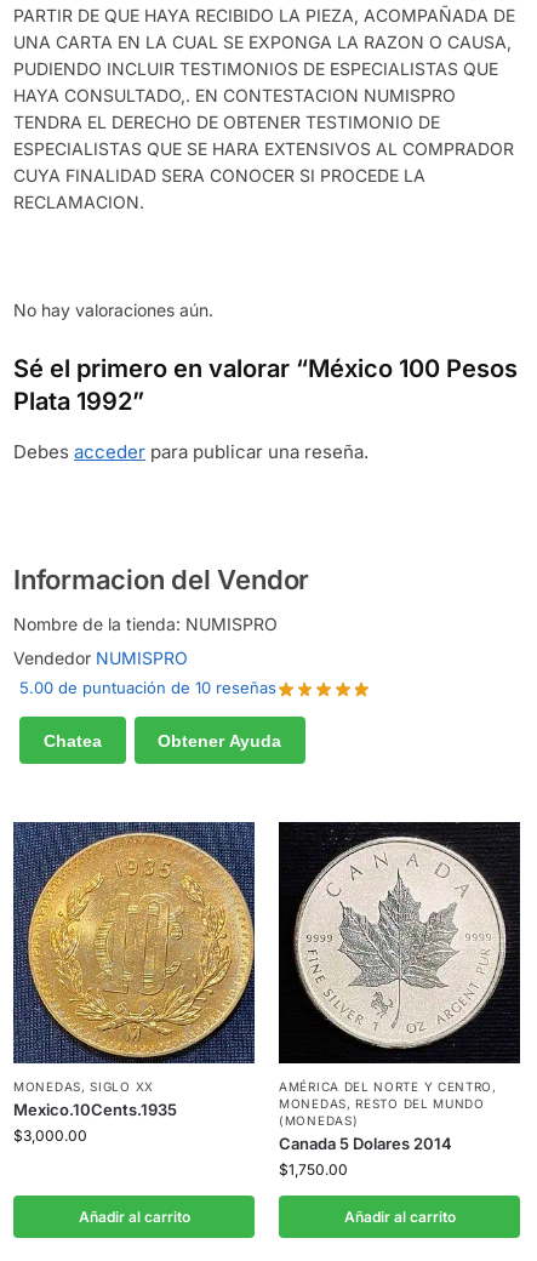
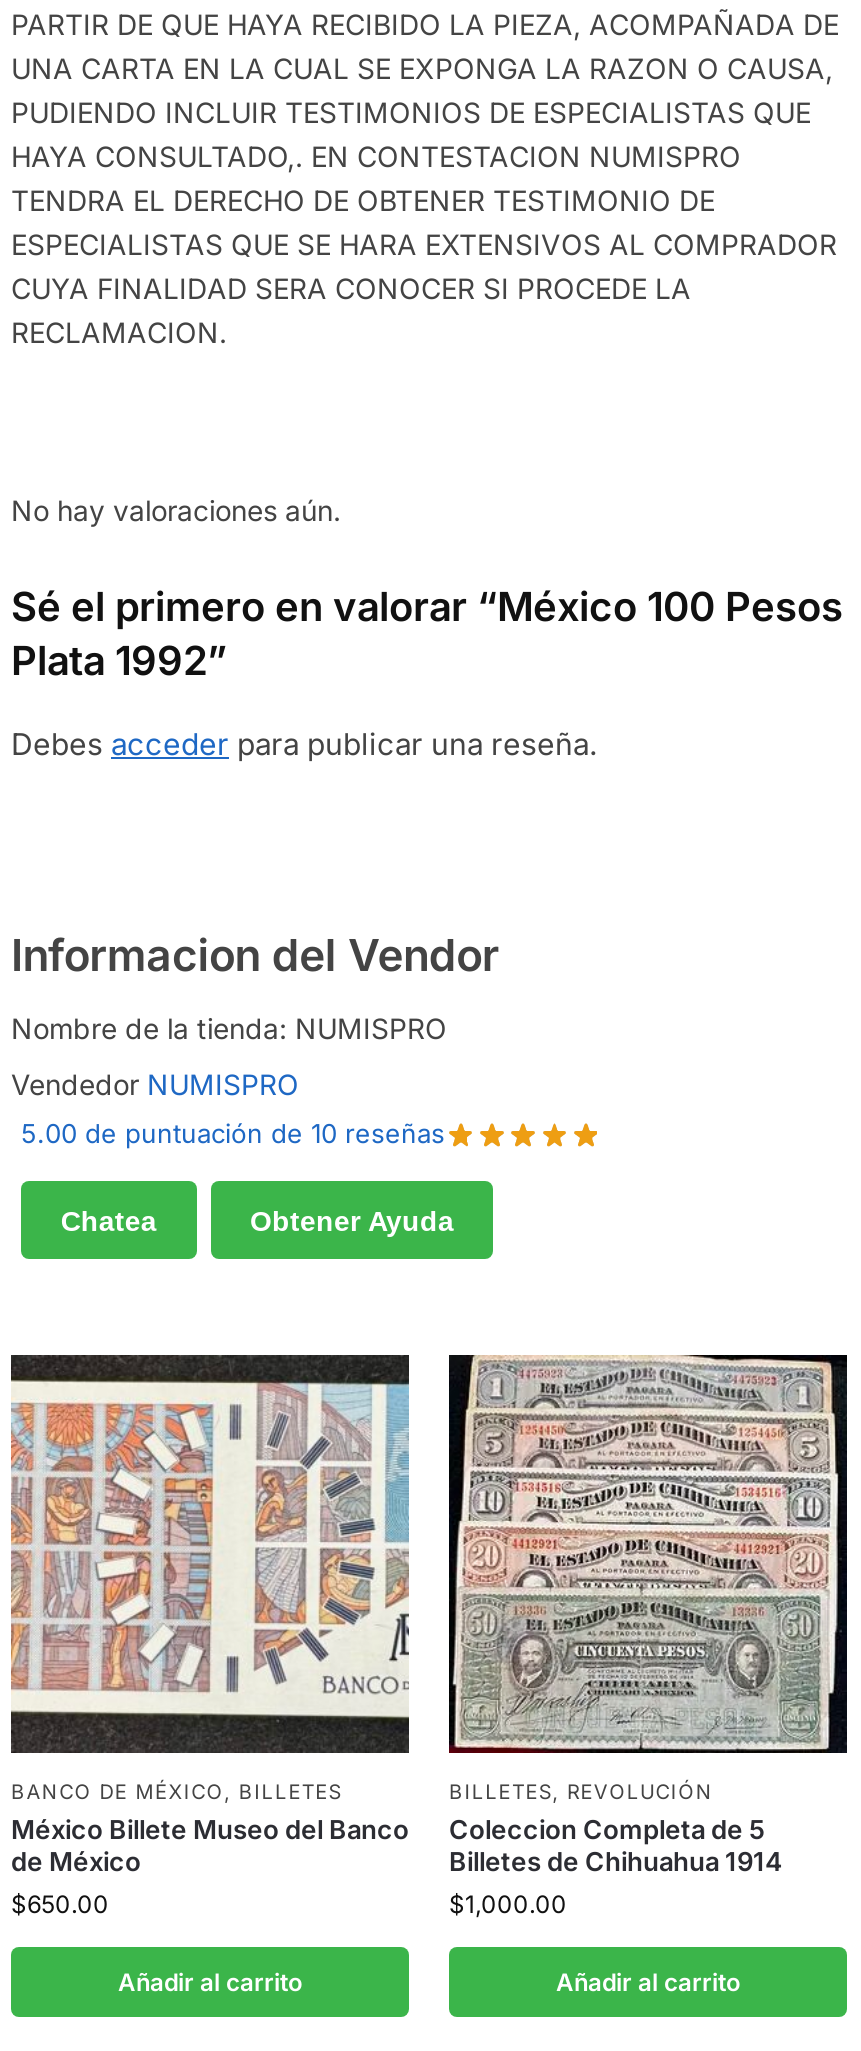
- [image]
- MONEDAS, SIGLO XX
- Mexico.10Cents.1935
- $3,000.00
+ [image]
+ BANCO DE MÉXICO, BILLETES
+ México Billete Museo del Banco
+ de México
+ $650.00

- [image]
- AMÉRICA DEL NORTE Y CENTRO,
- MONEDAS, RESTO DEL MUNDO
- (MONEDAS)
- Canada 5 Dolares 2014
- $1,750.00
+ [image]
+ BILLETES, REVOLUCIÓN
+ Coleccion Completa de 5
+ Billetes de Chihuahua 1914
+ $1,000.00
